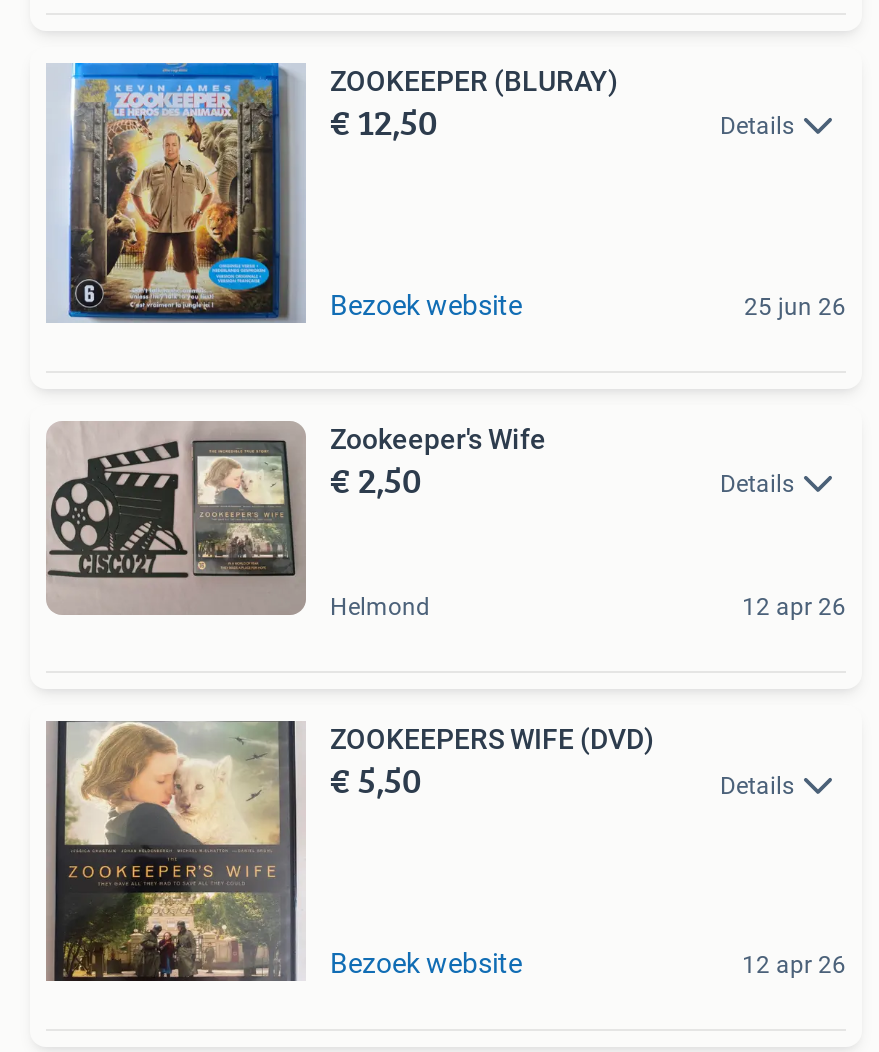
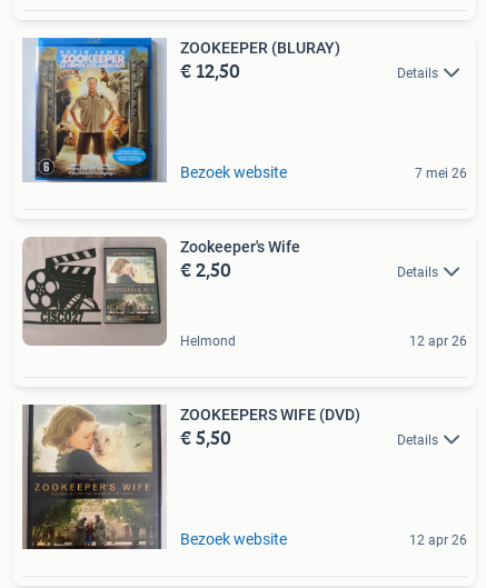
- 25 jun 26
+ 7 mei 26
